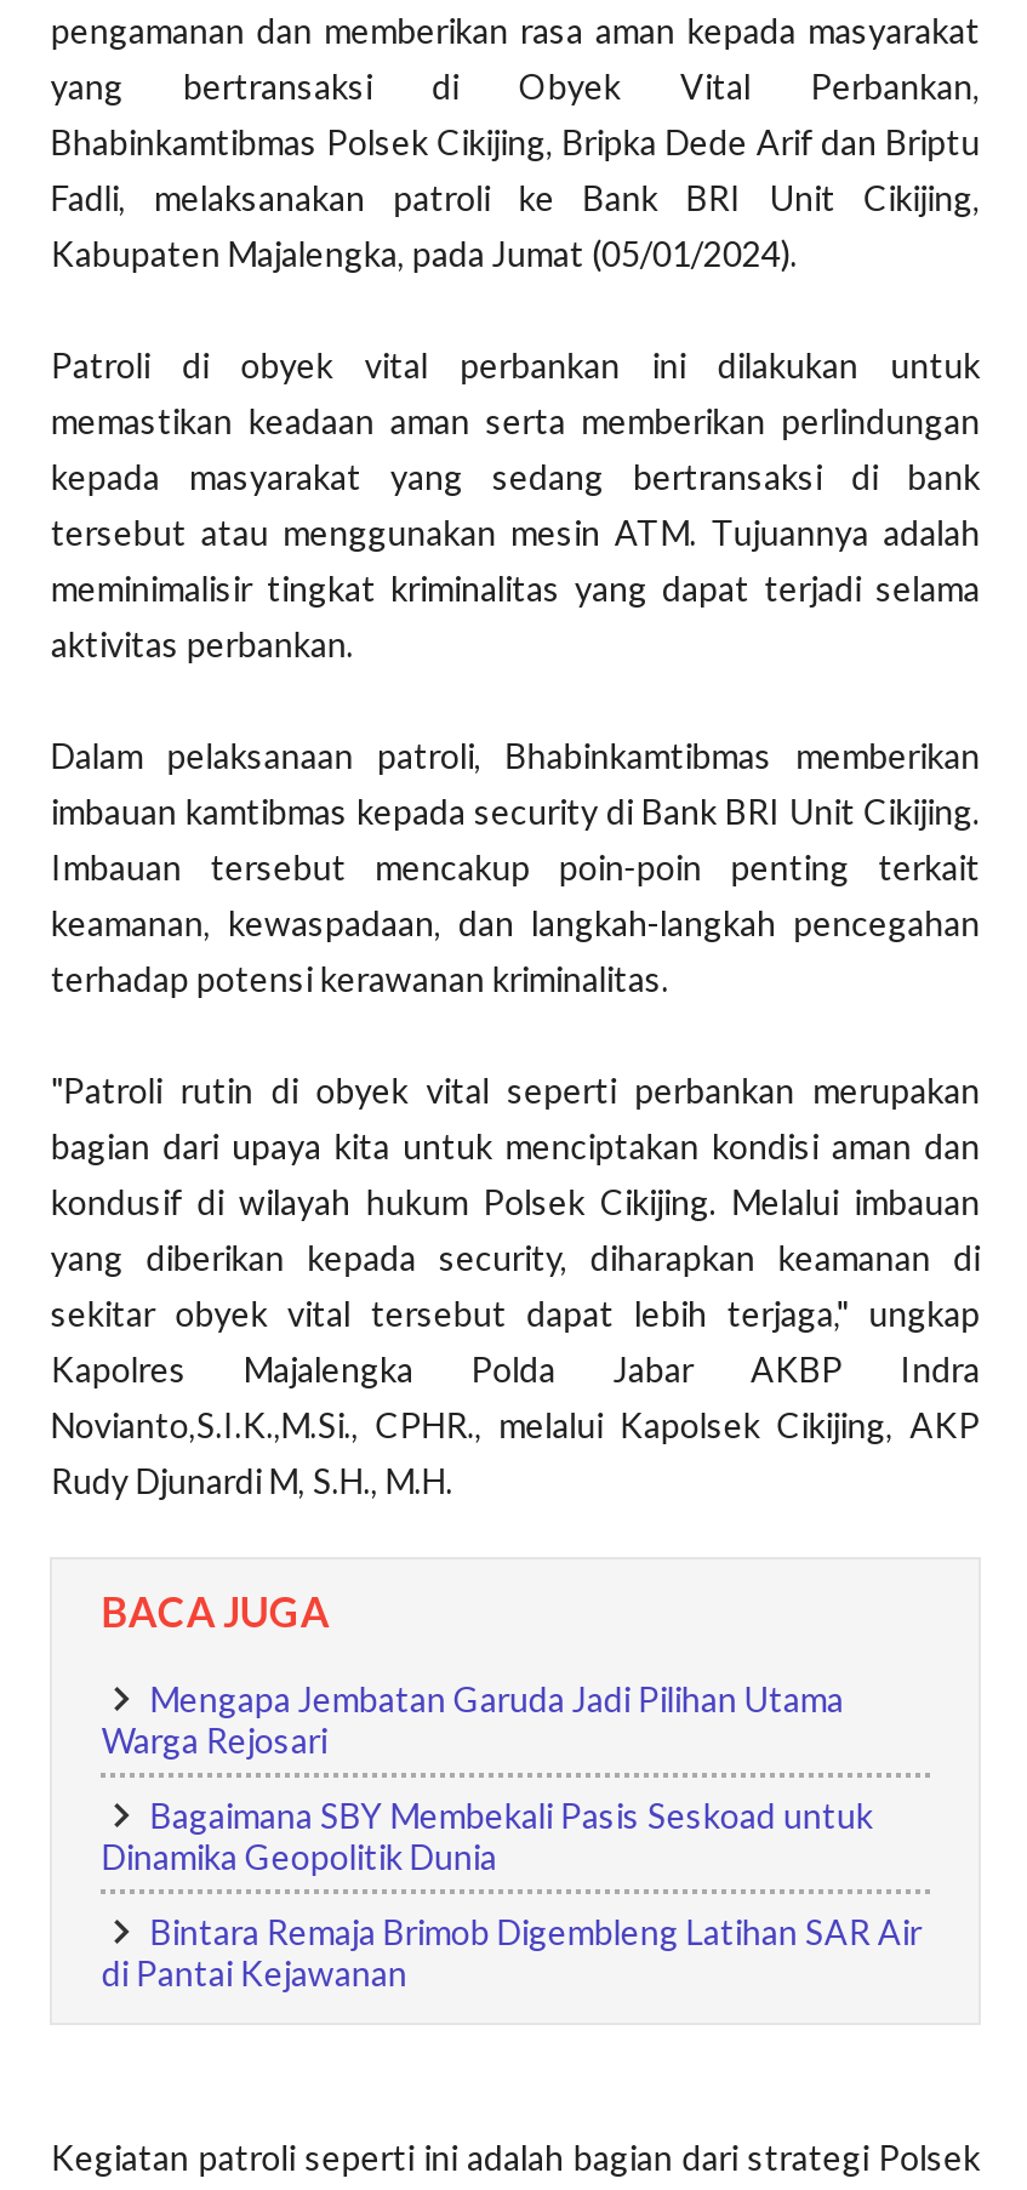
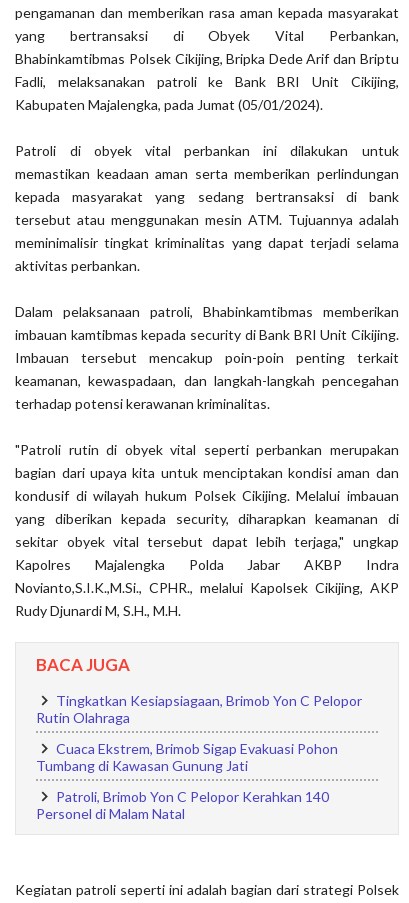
- Mengapa Jembatan Garuda Jadi Pilihan Utama
- Warga Rejosari
+ Tingkatkan Kesiapsiagaan, Brimob Yon C Pelopor
+ Rutin Olahraga

- Bagaimana SBY Membekali Pasis Seskoad untuk
- Dinamika Geopolitik Dunia
+ Cuaca Ekstrem, Brimob Sigap Evakuasi Pohon
+ Tumbang di Kawasan Gunung Jati

- Bintara Remaja Brimob Digembleng Latihan SAR Air
- di Pantai Kejawanan
+ Patroli, Brimob Yon C Pelopor Kerahkan 140
+ Personel di Malam Natal
